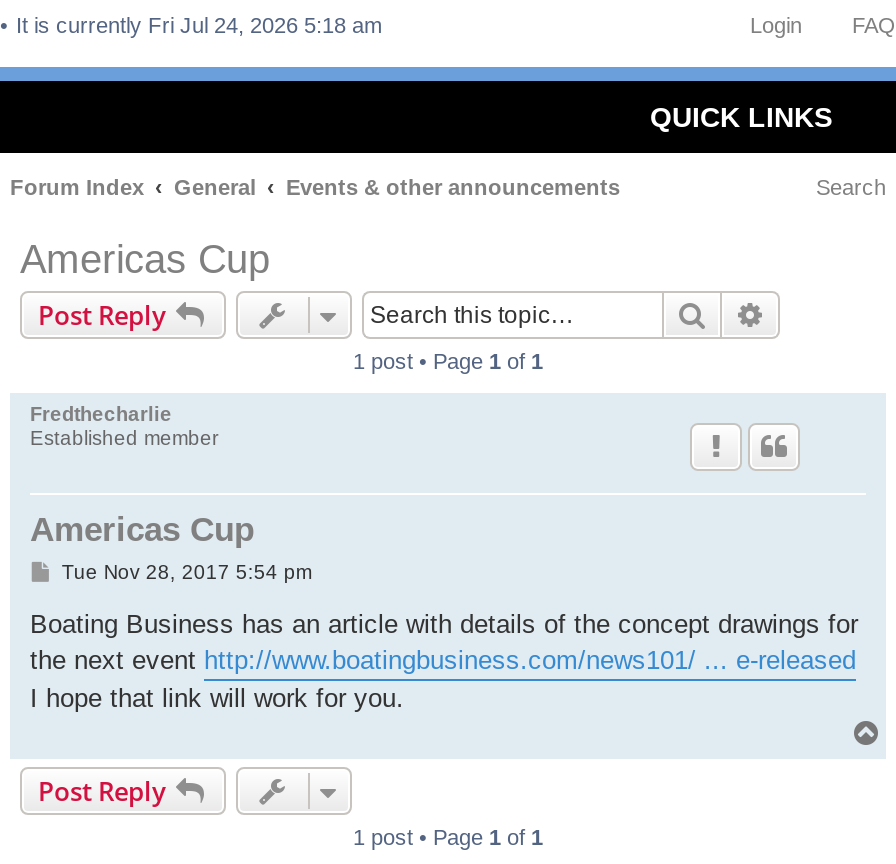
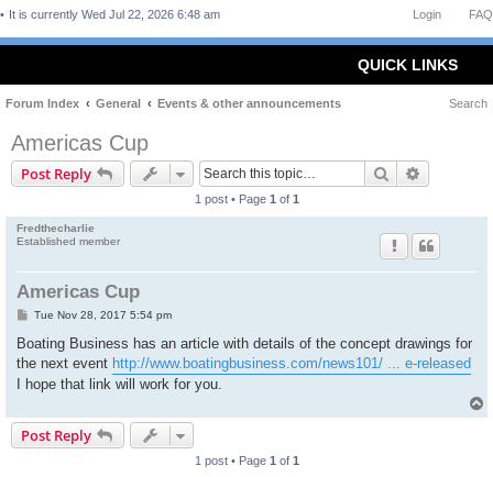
- It is currently Fri Jul 24, 2026 5:18 am
+ It is currently Wed Jul 22, 2026 6:48 am
